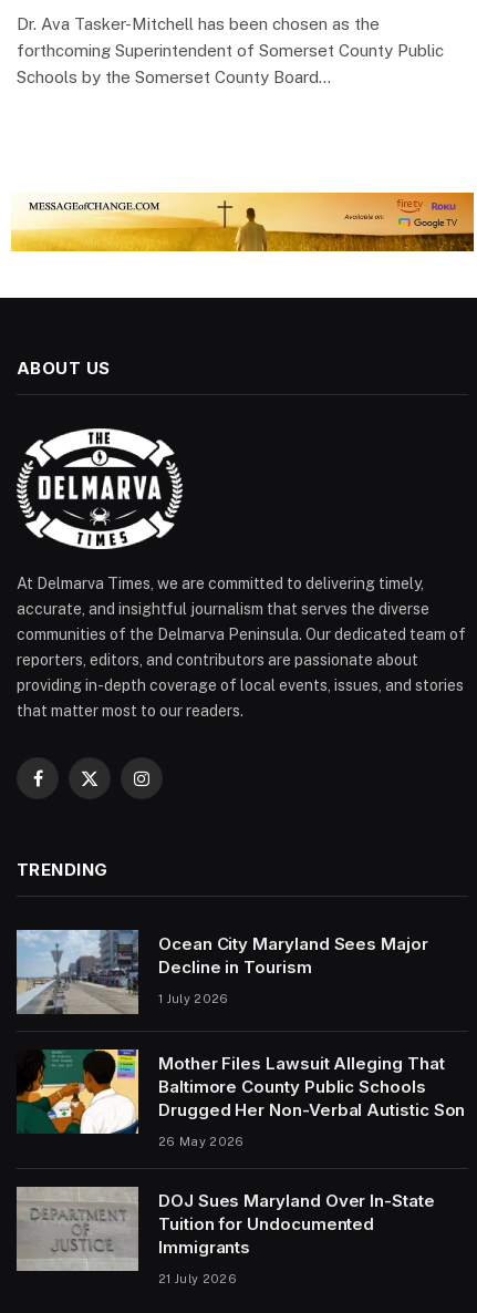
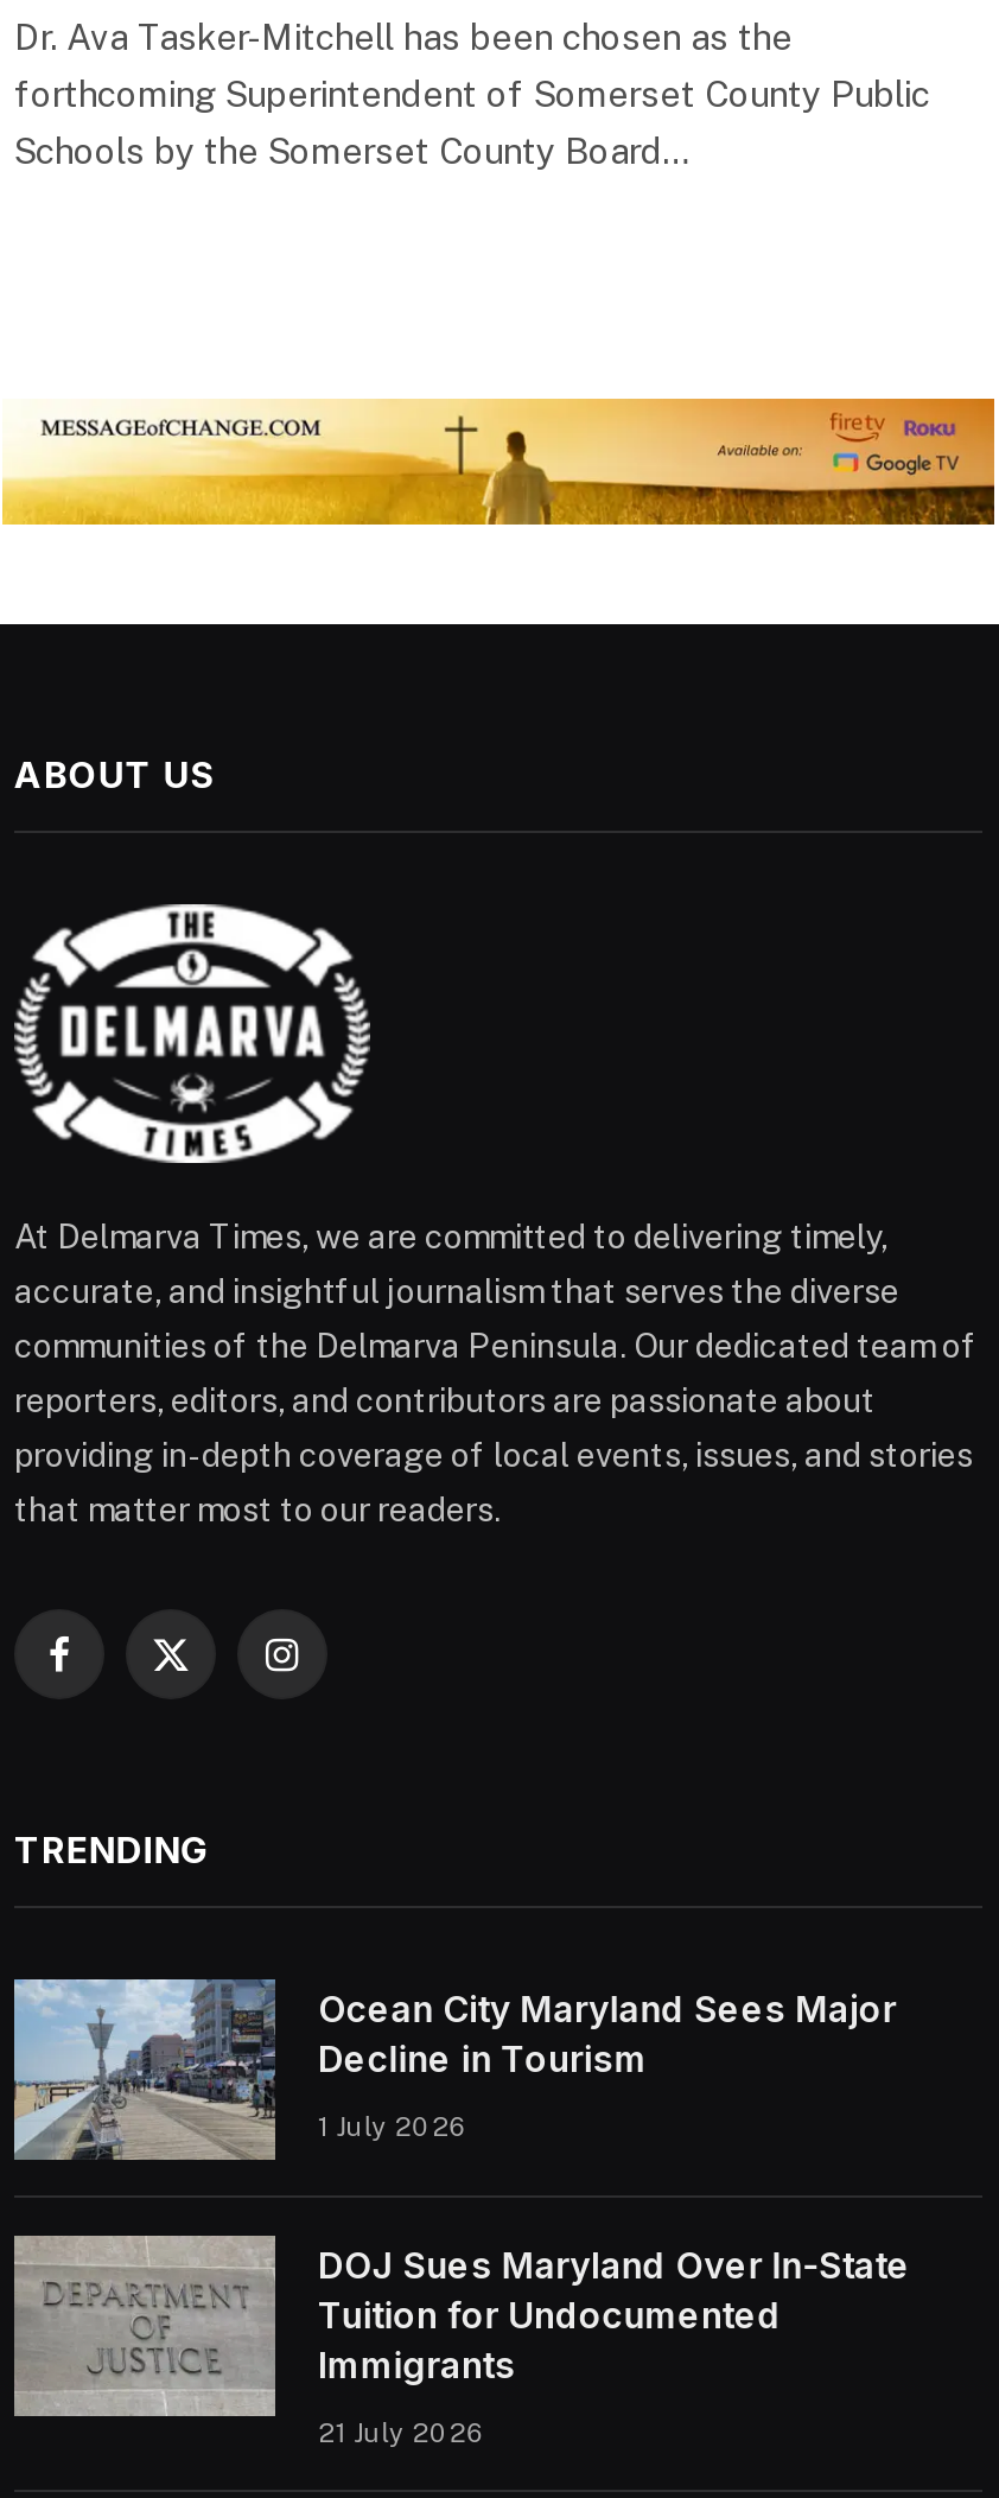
- [image]
- Mother Files Lawsuit Alleging That
- Baltimore County Public Schools
- Drugged Her Non-Verbal Autistic Son
- 26 May 2026
